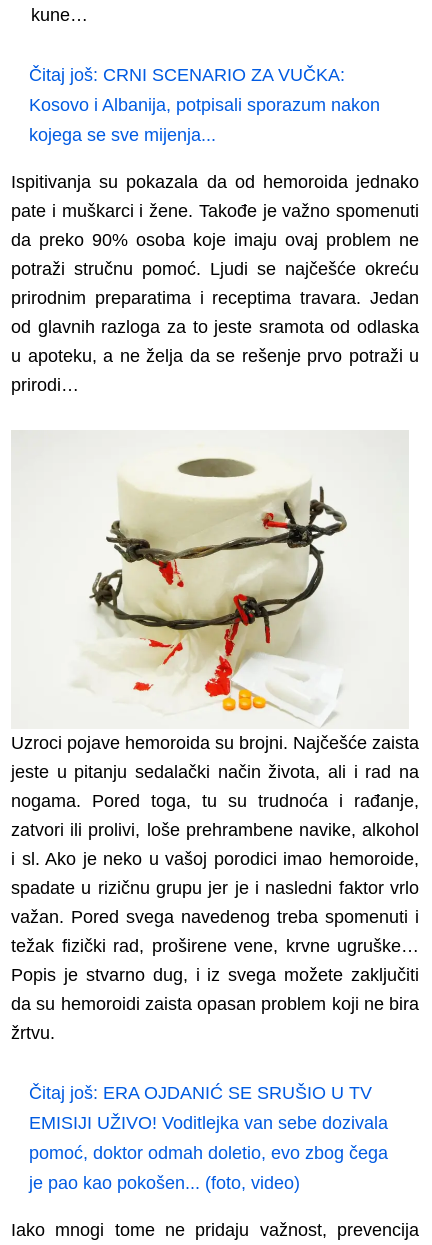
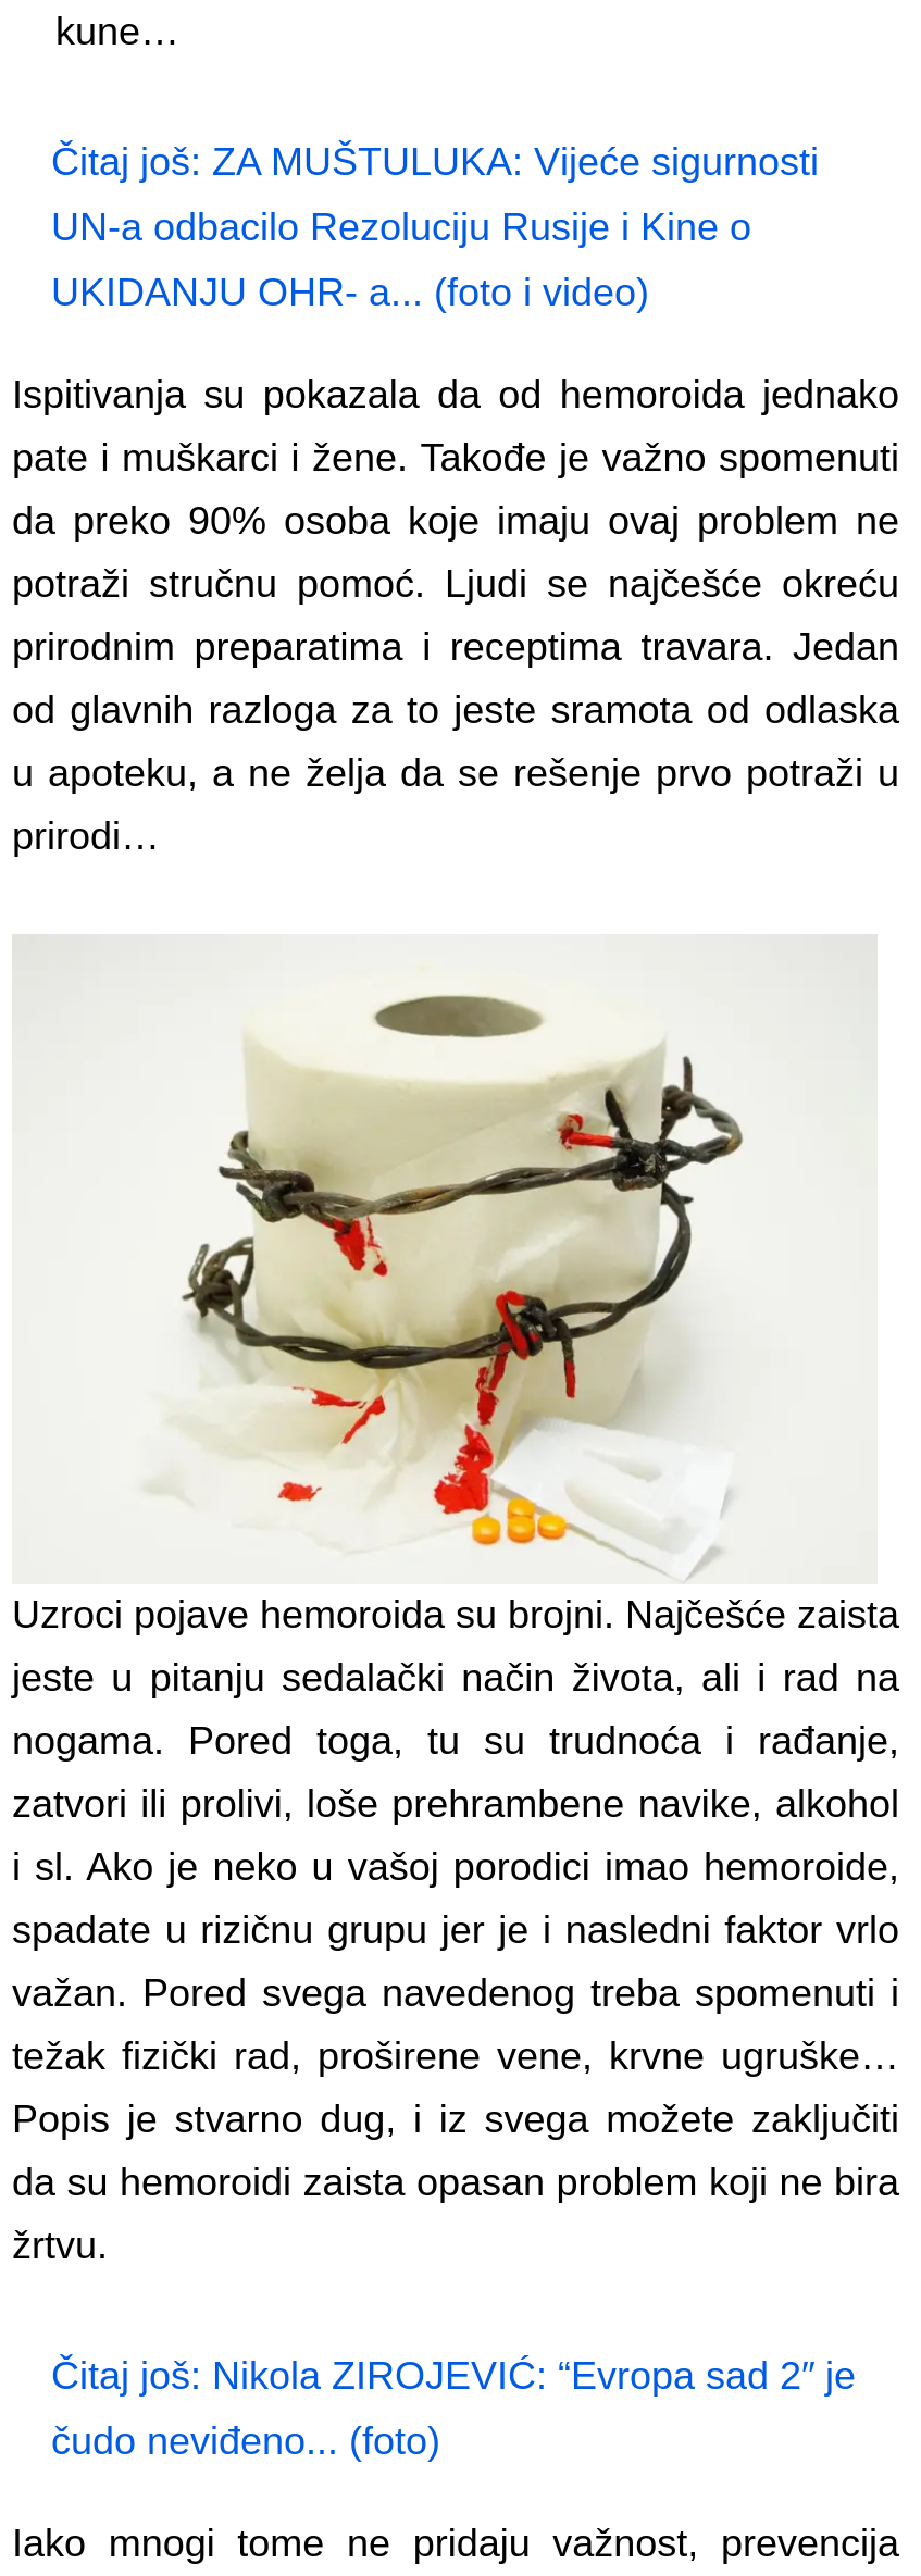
- Čitaj još: CRNI SCENARIO ZA VUČKA:
+ Čitaj još: ZA MUŠTULUKA: Vijeće sigurnosti

- Kosovo i Albanija, potpisali sporazum nakon
+ UN-a odbacilo Rezoluciju Rusije i Kine o

- kojega se sve mijenja...
+ UKIDANJU OHR- a... (foto i video)

- Čitaj još: ERA OJDANIĆ SE SRUŠIO U TV
- EMISIJI UŽIVO! Voditlejka van sebe dozivala
- pomoć, doktor odmah doletio, evo zbog čega
- je pao kao pokošen... (foto, video)
+ Čitaj još: Nikola ZIROJEVIĆ: “Evropa sad 2″ je
+ čudo neviđeno... (foto)
